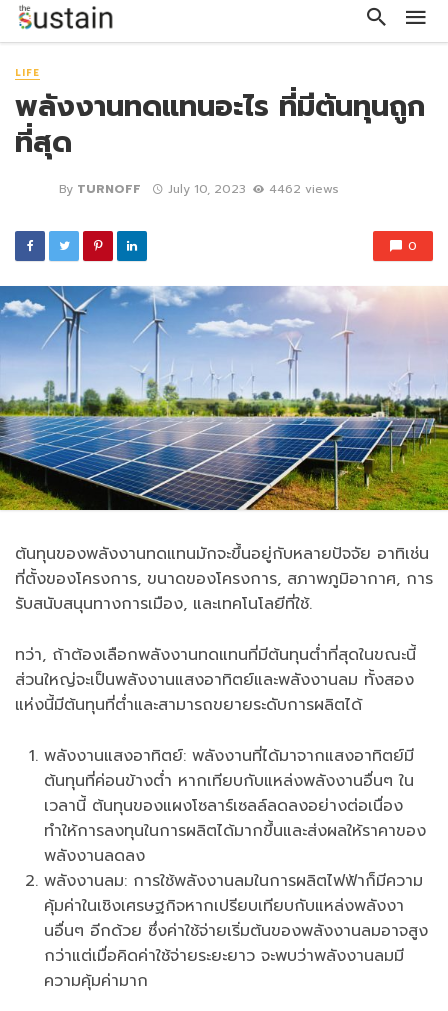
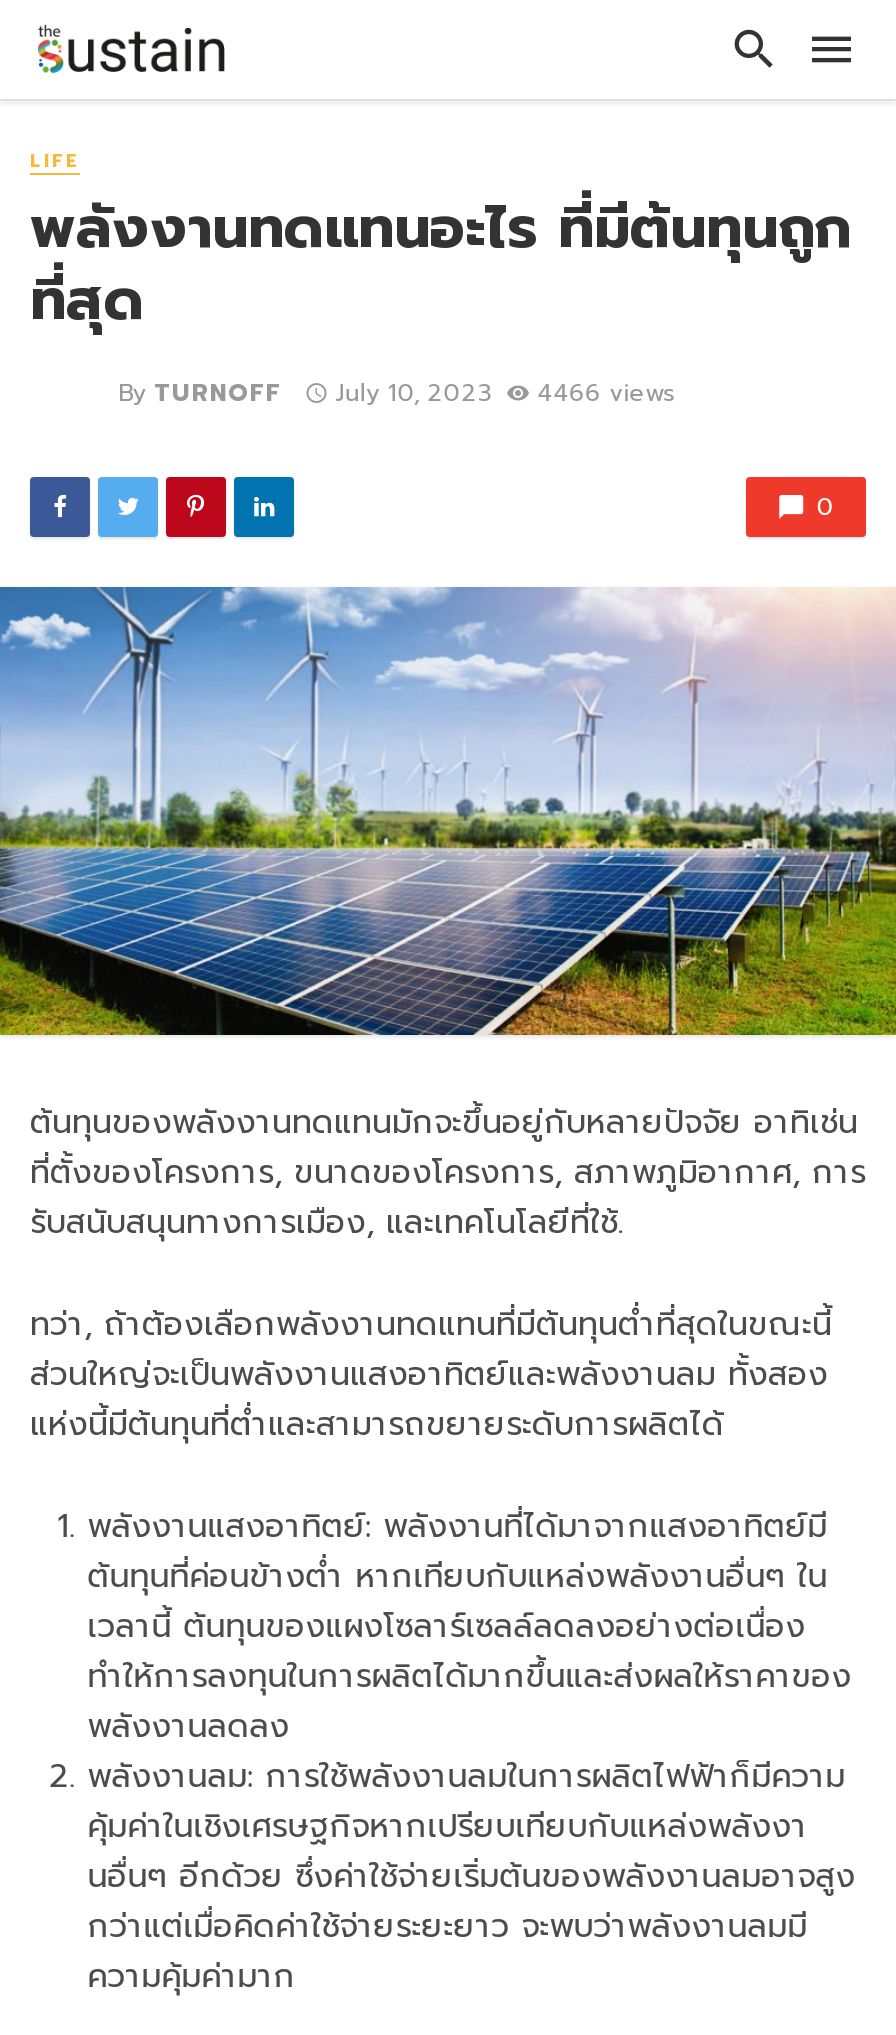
- By TURNOFF July 10, 2023 4462 views
+ By TURNOFF July 10, 2023 4466 views
